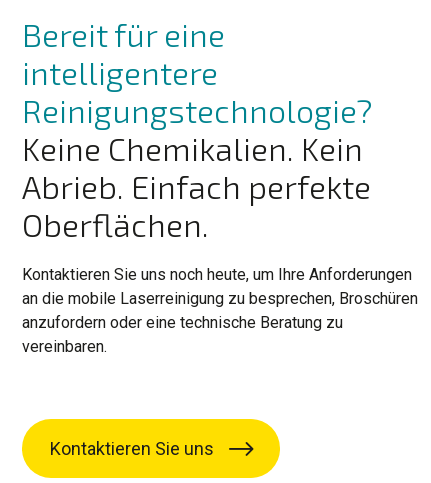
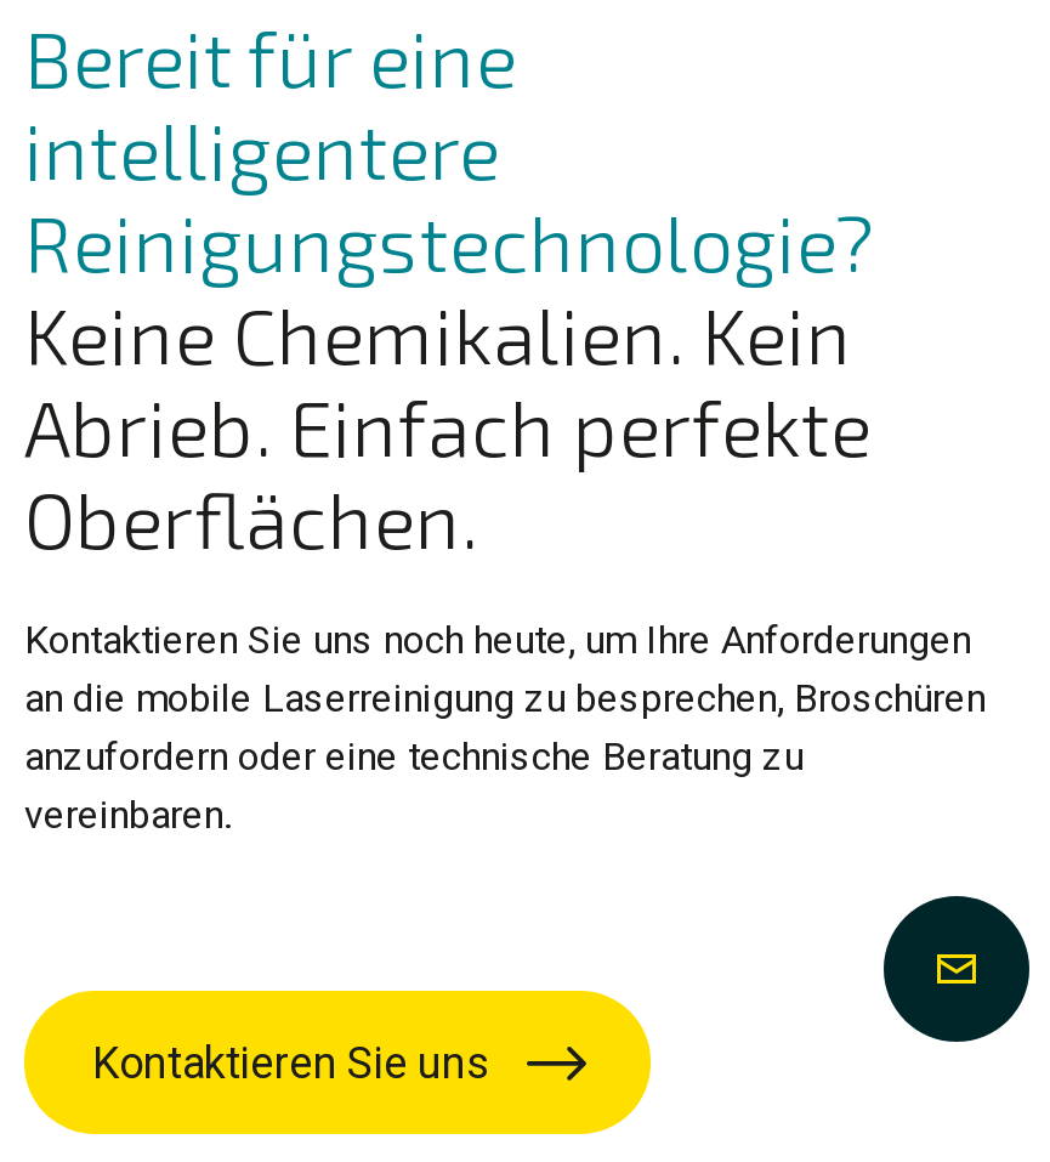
+ [image]
